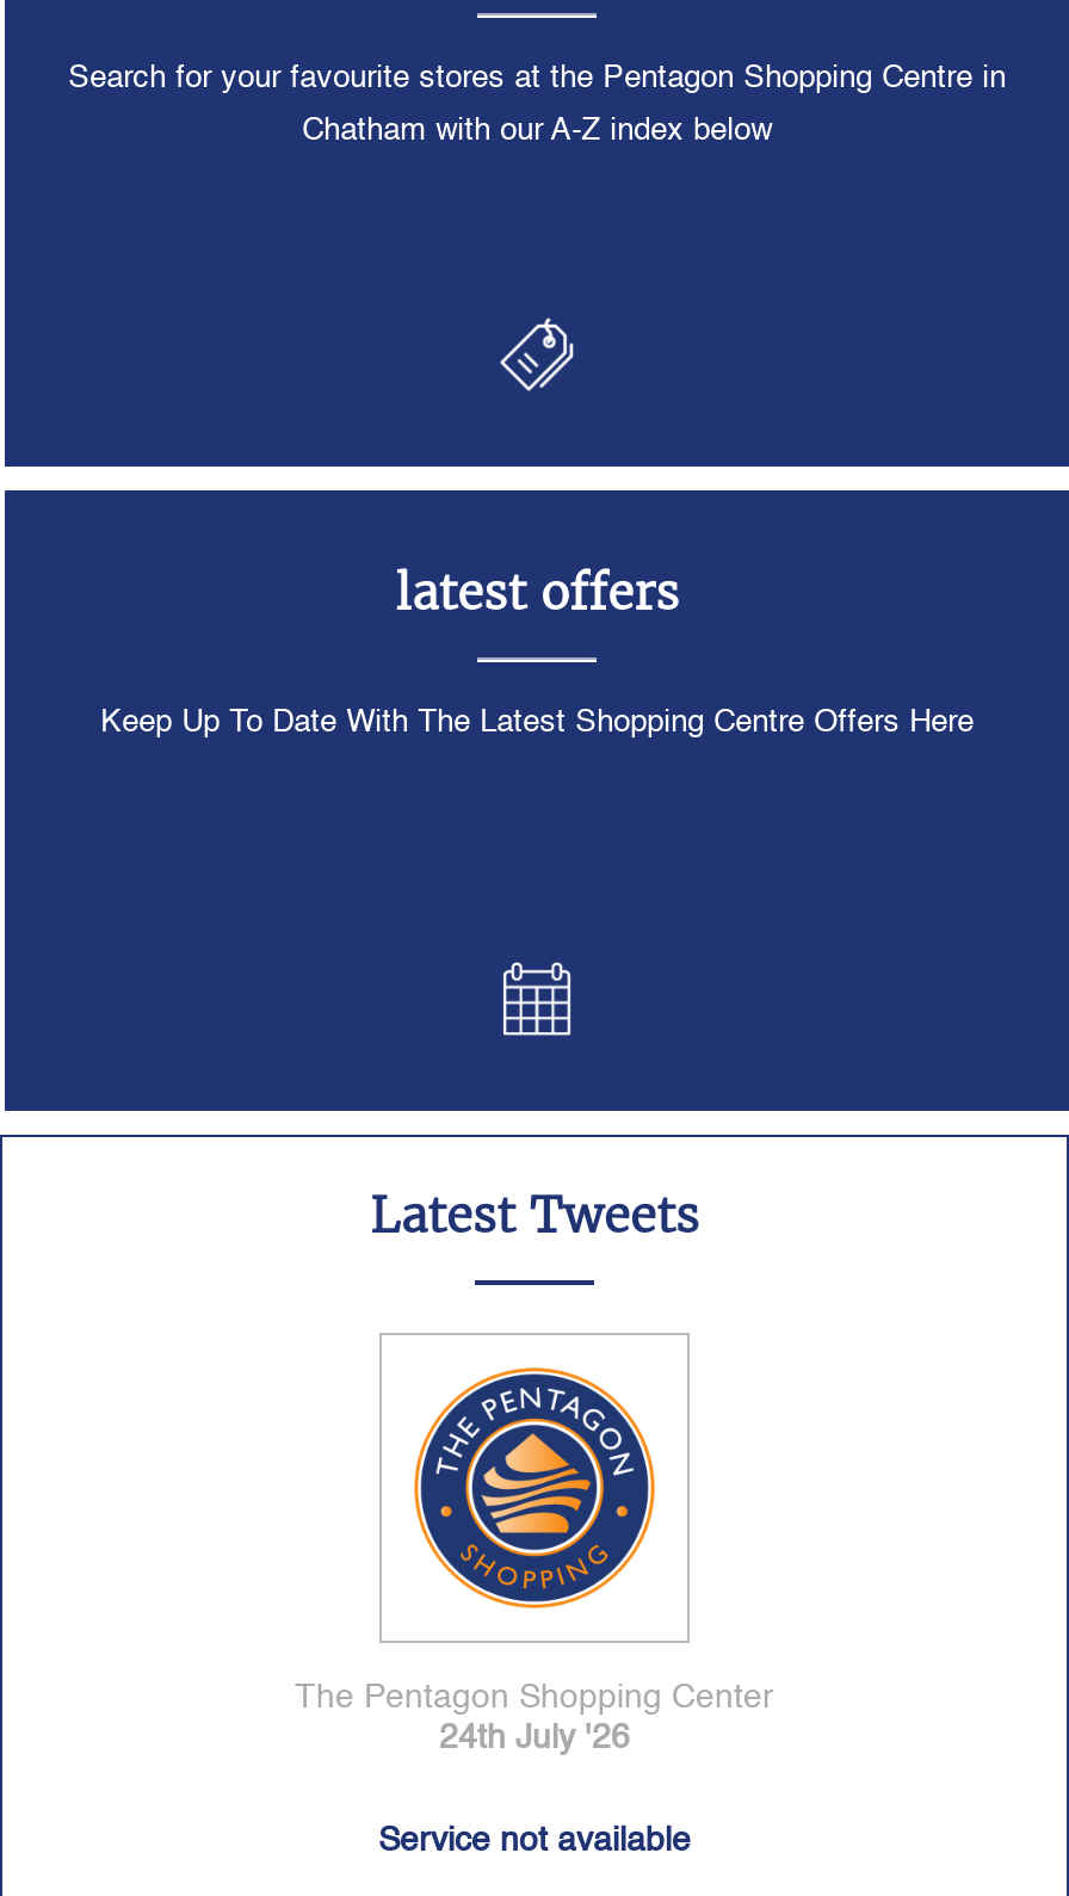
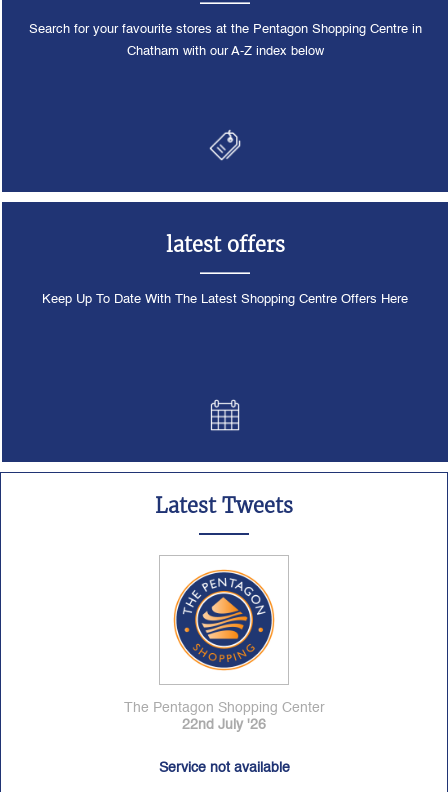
- 24th July '26
+ 22nd July '26
